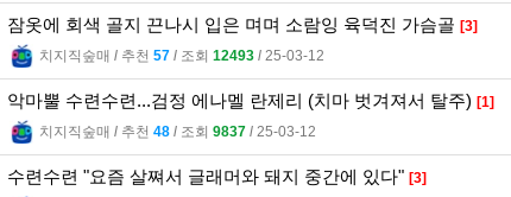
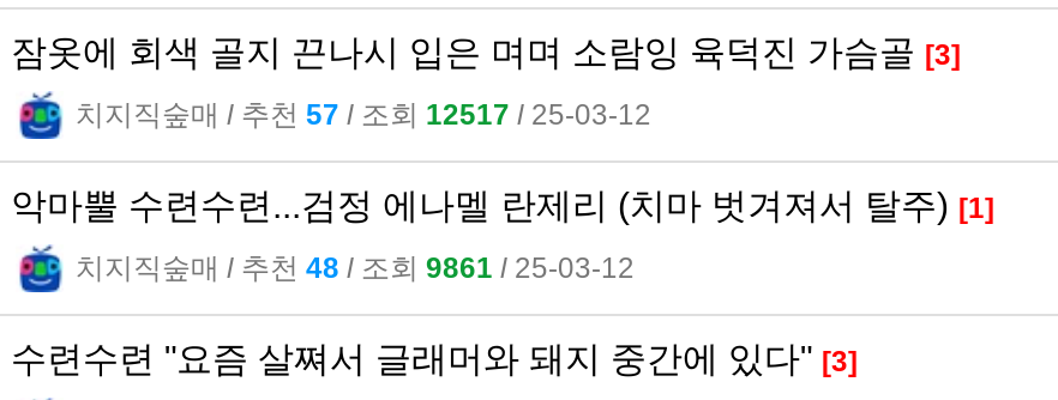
- 치지직숲매 l 추천 57 l 조회 12493 l 25-03-12
+ 치지직숲매 l 추천 57 l 조회 12517 l 25-03-12

- 치지직숲매 l 추천 48 l 조회 9837 l 25-03-12
+ 치지직숲매 l 추천 48 l 조회 9861 l 25-03-12
